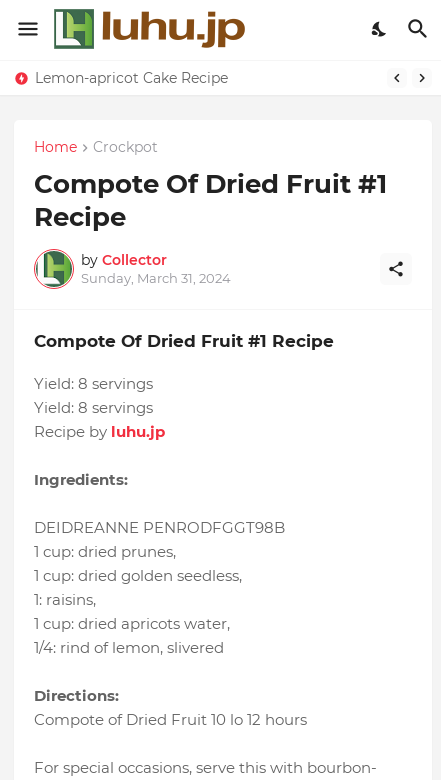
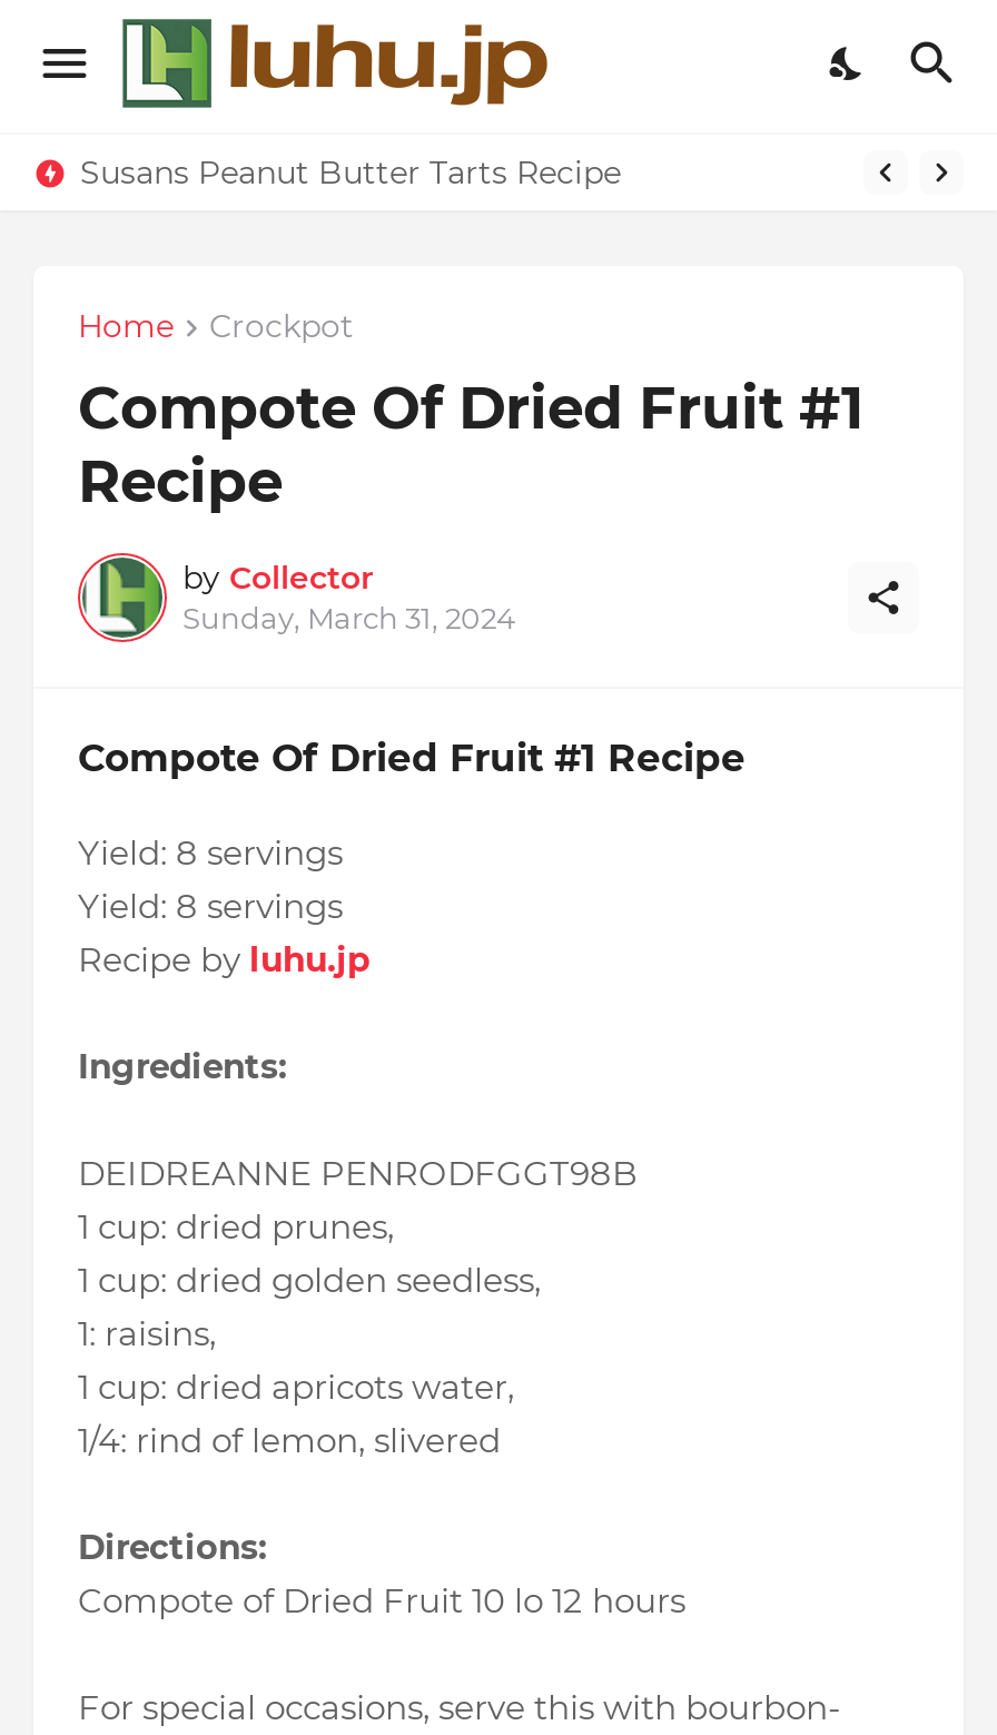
- Lemon-apricot Cake Recipe
+ Susans Peanut Butter Tarts Recipe
